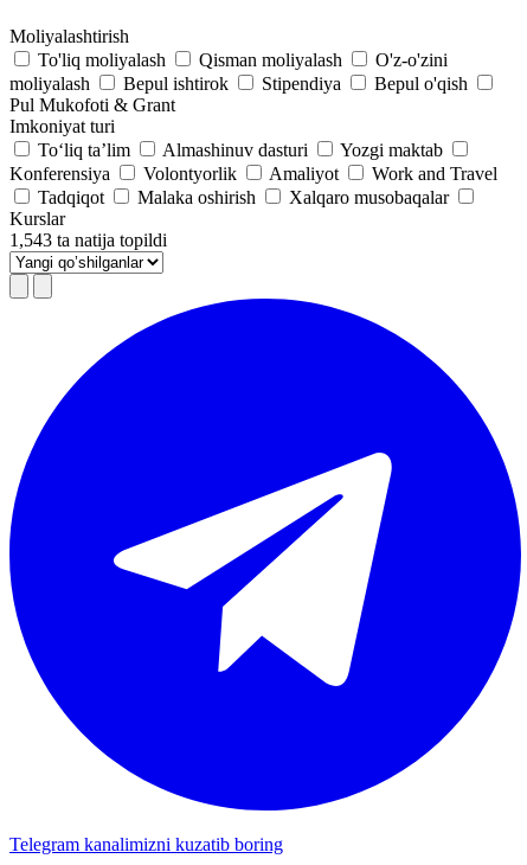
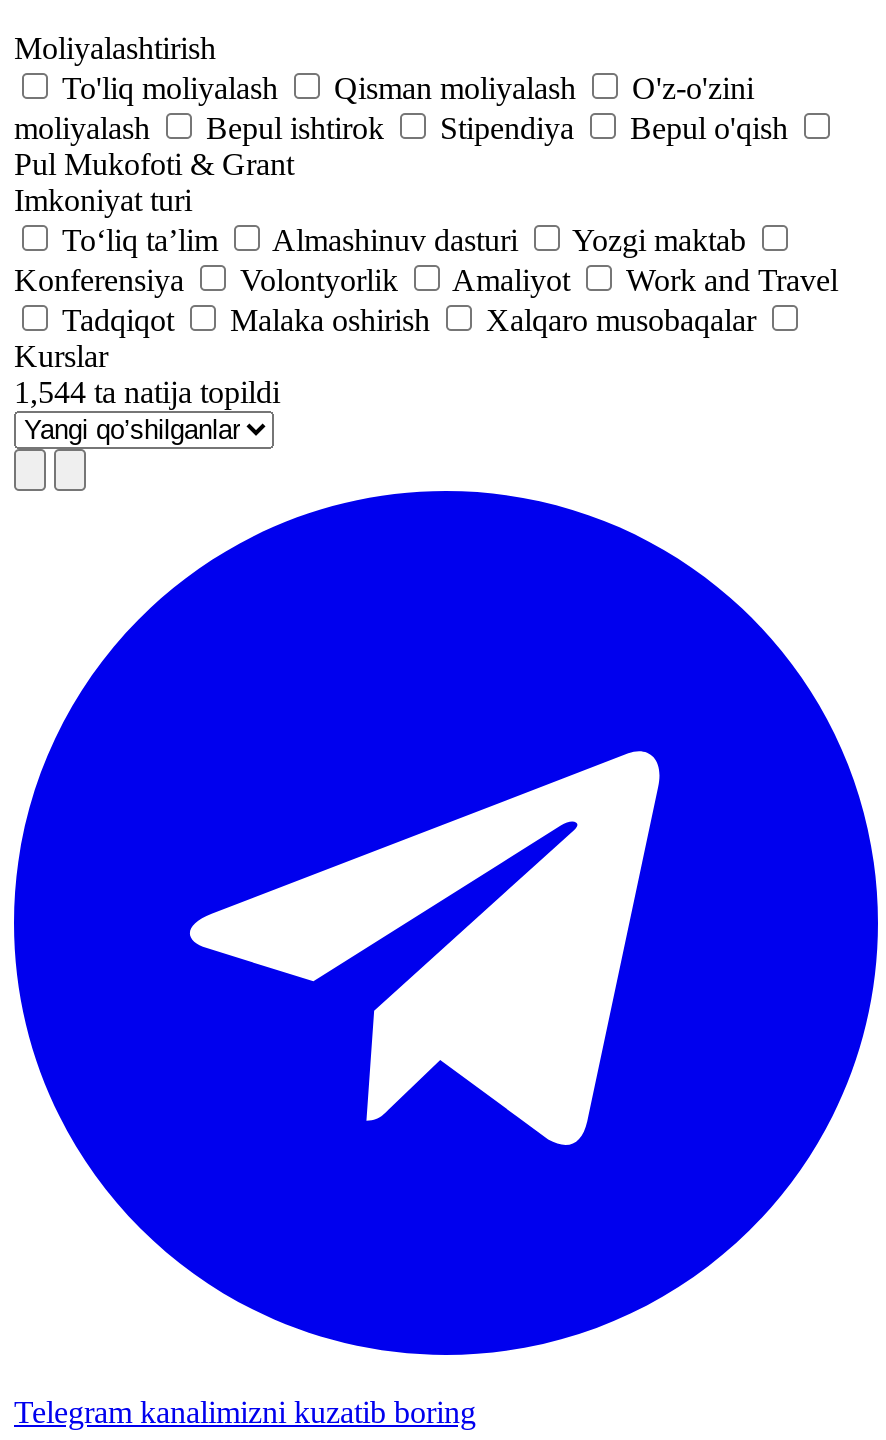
- 1,543 ta natija topildi
+ 1,544 ta natija topildi
